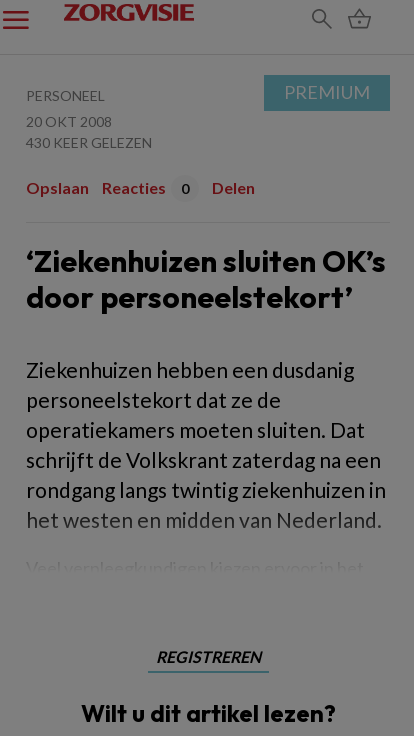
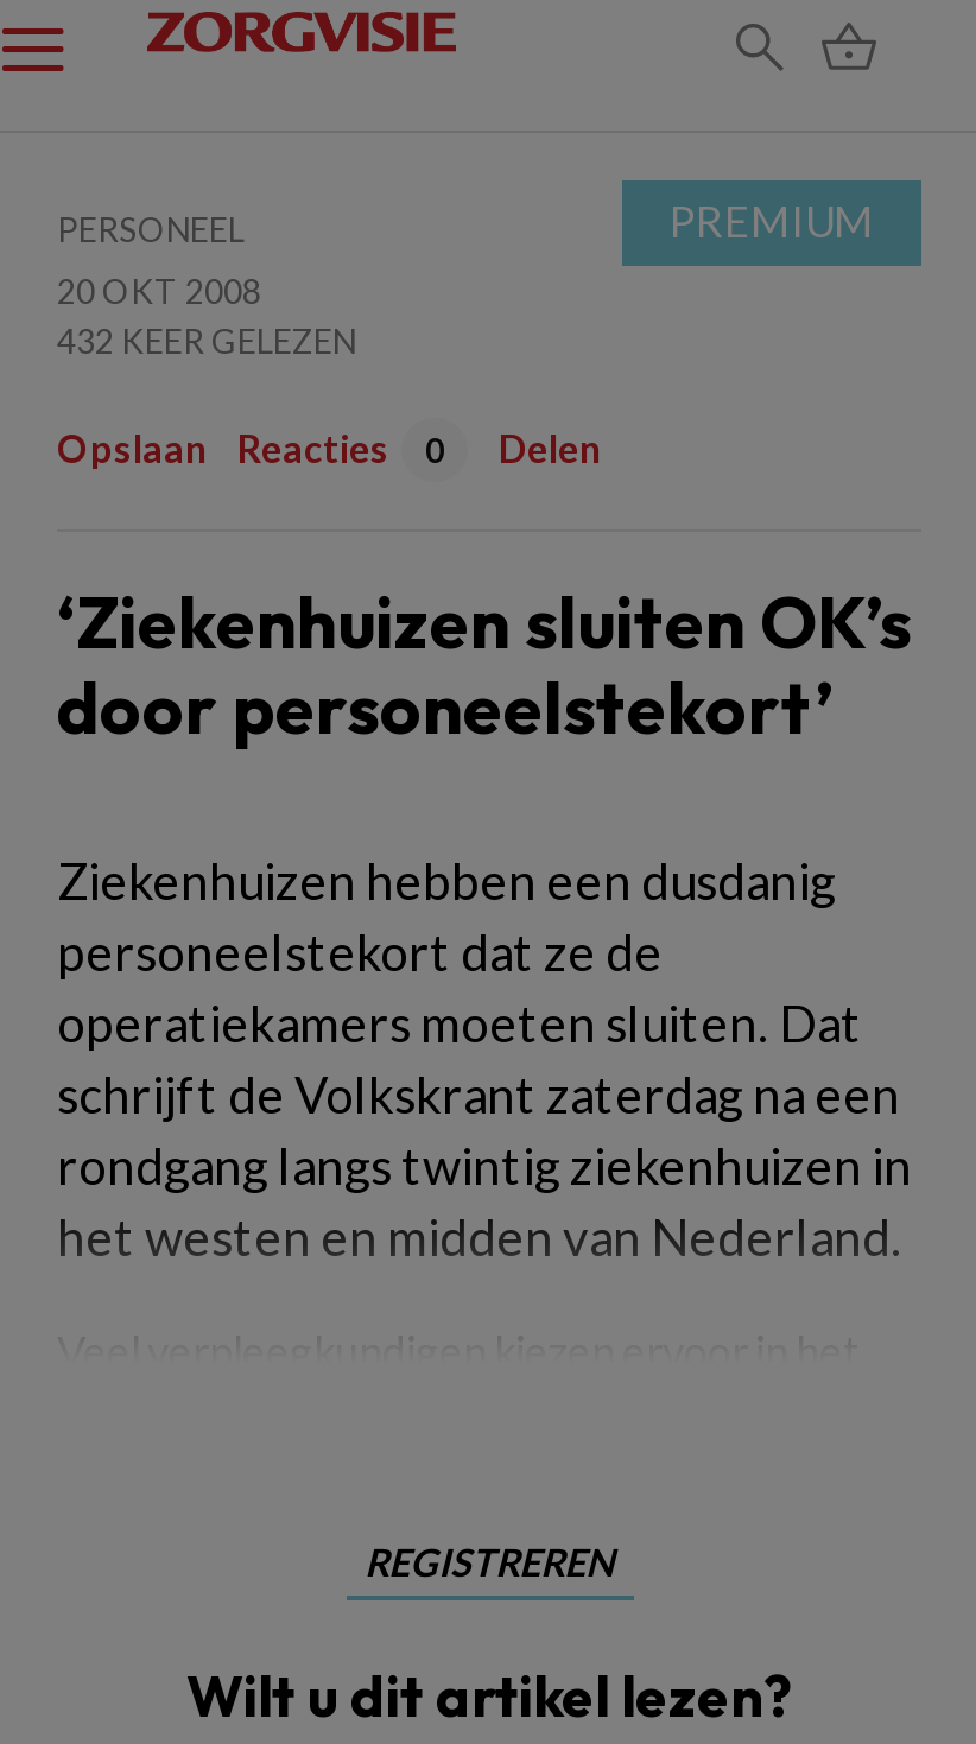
- 430 KEER GELEZEN
+ 432 KEER GELEZEN
